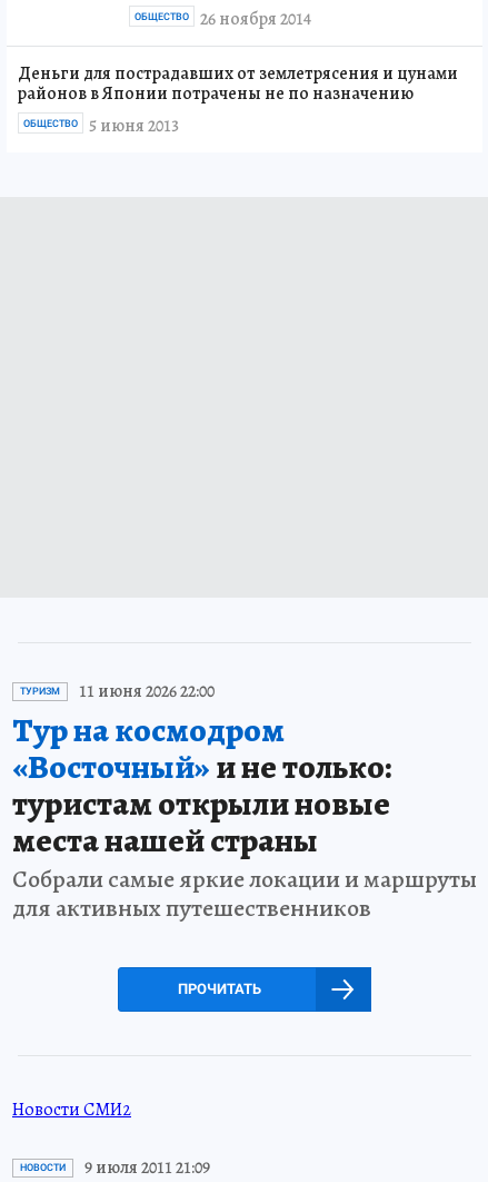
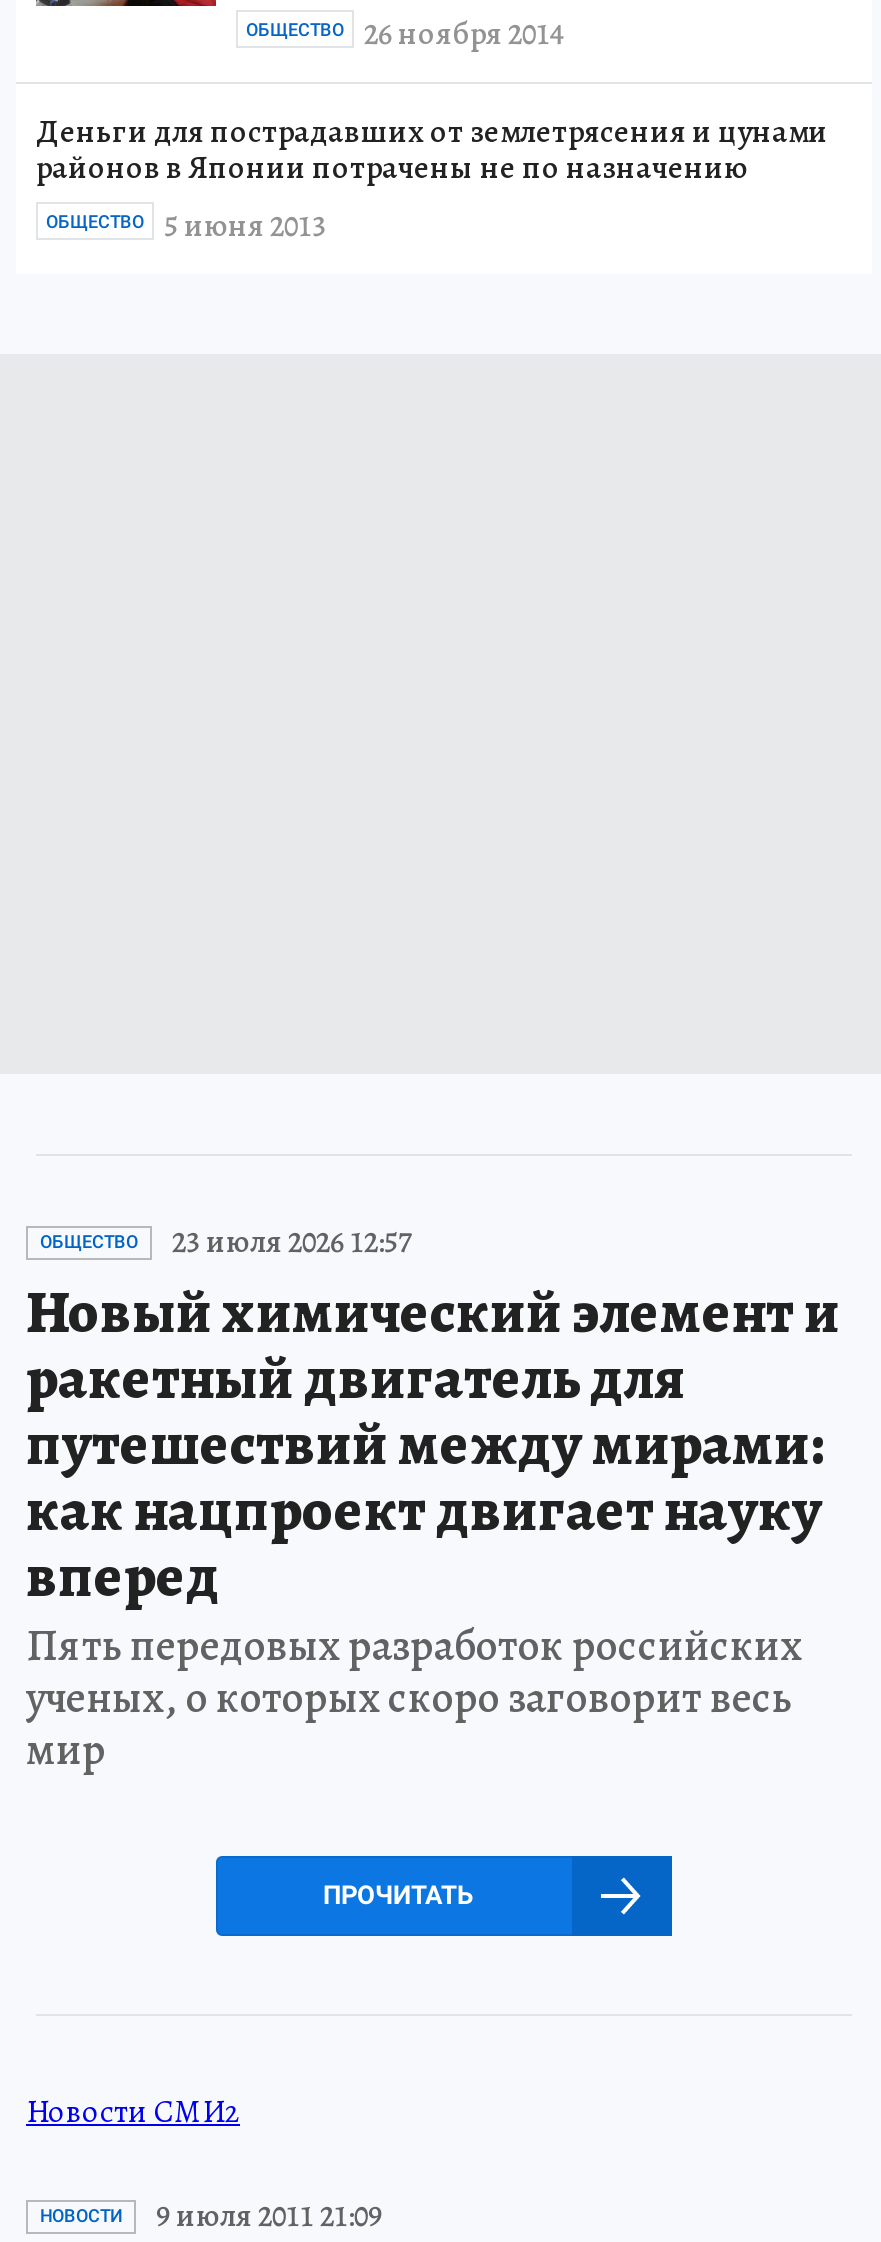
- ТУРИЗМ
- 11 июня 2026 22:00
- Тур на космодром
- «Восточный»и не только:
- туристам открыли новые
- места нашей страны
- Собрали самые яркие локации и маршруты
- для активных путешественников
+ ОБЩЕСТВО
+ 23 июля 2026 12:57
+ Новый химический элемент и
+ ракетный двигатель для
+ путешествий между мирами:
+ как нацпроект двигает науку
+ вперед
+ Пять передовых разработок российских
+ ученых, о которых скоро заговорит весь
+ мир
